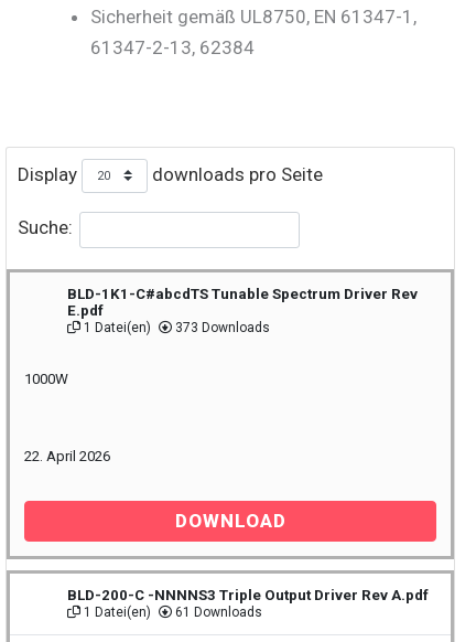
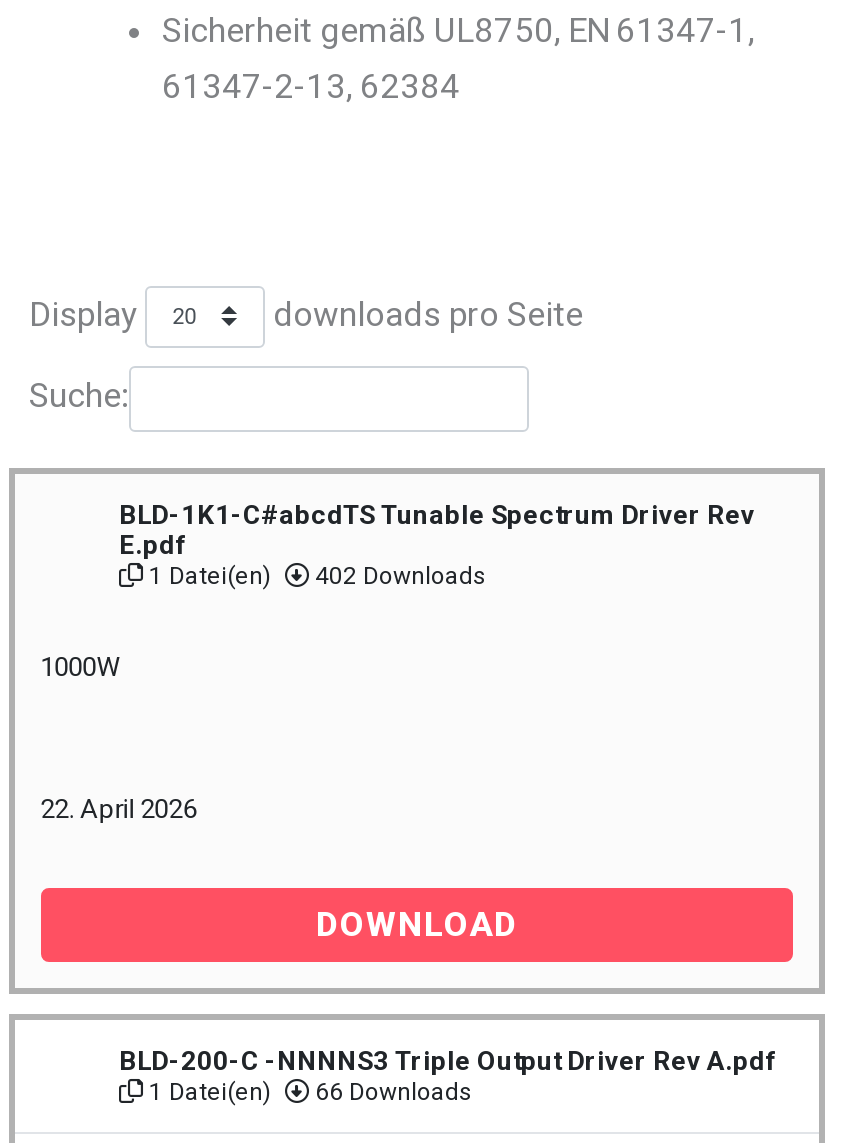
- 1 Datei(en) 373 Downloads
+ 1 Datei(en) 402 Downloads

- 1 Datei(en) 61 Downloads
+ 1 Datei(en) 66 Downloads
